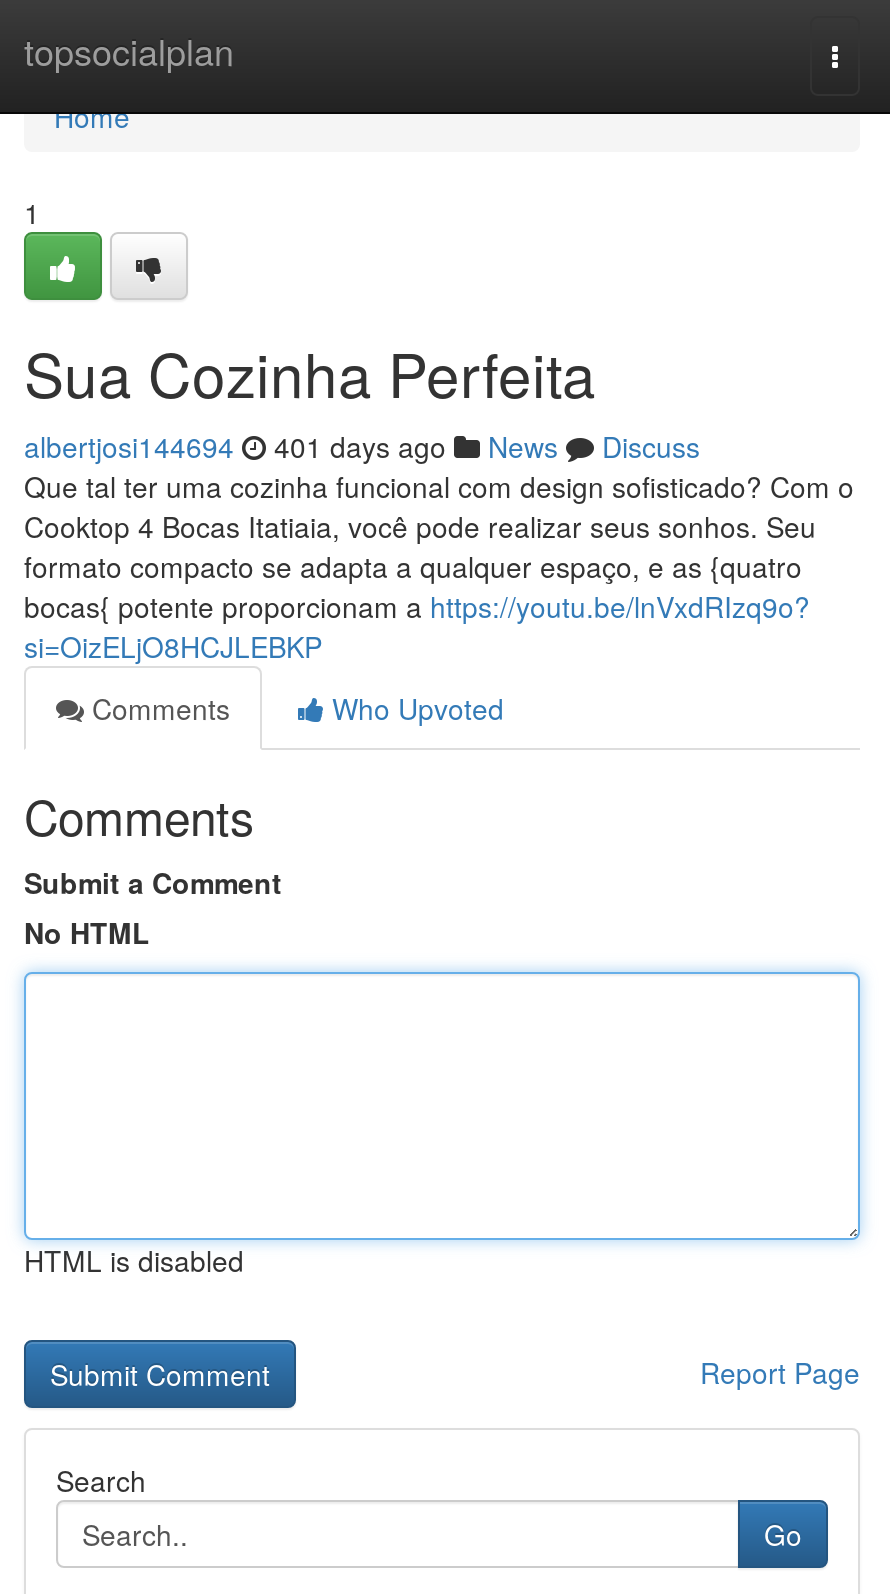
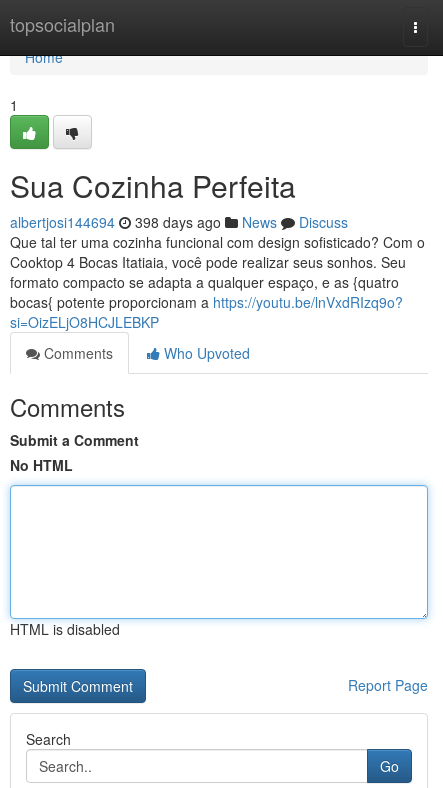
- albertjosi144694 401 days ago News Discuss
+ albertjosi144694 398 days ago News Discuss
